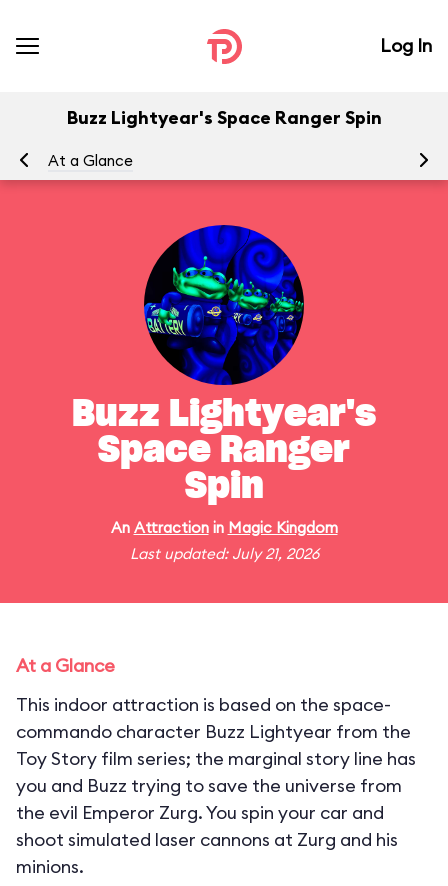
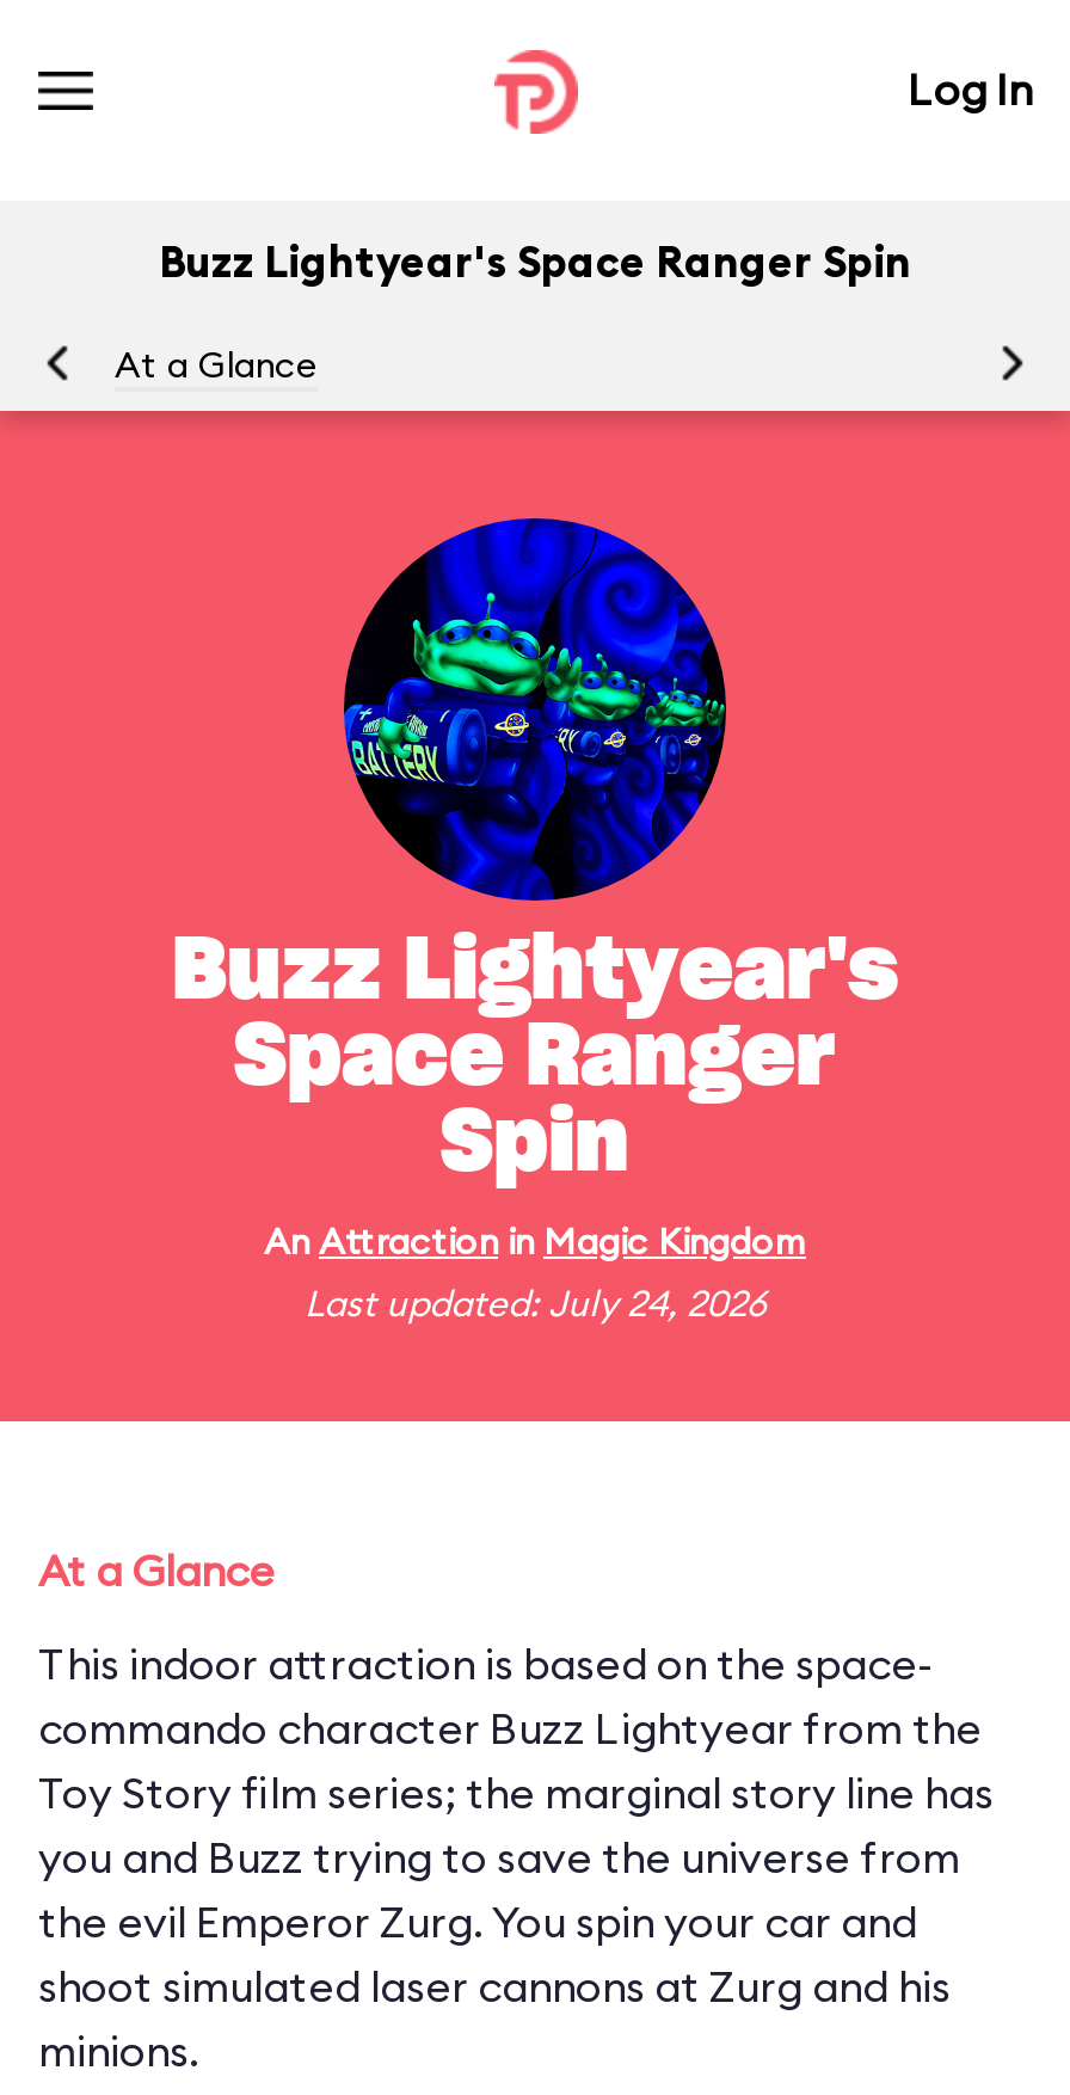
- Last updated: July 21, 2026
+ Last updated: July 24, 2026
